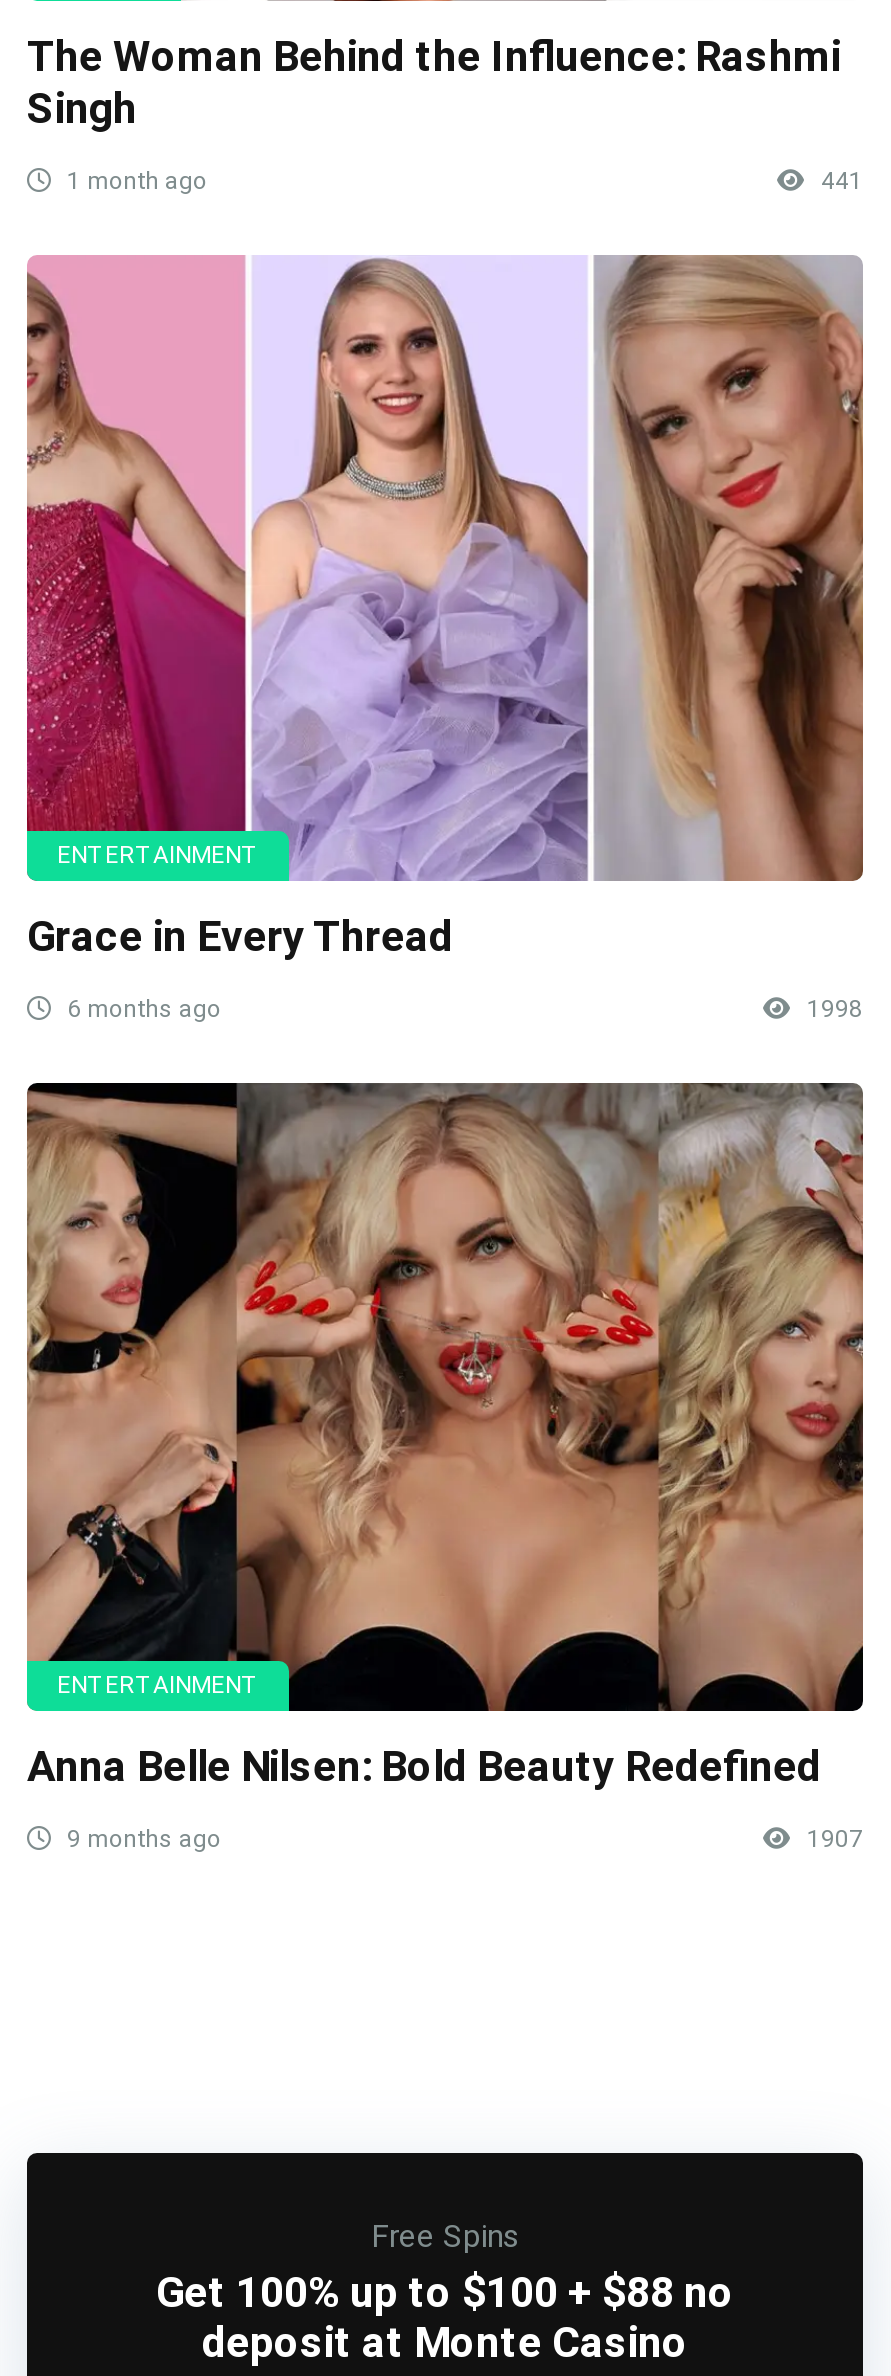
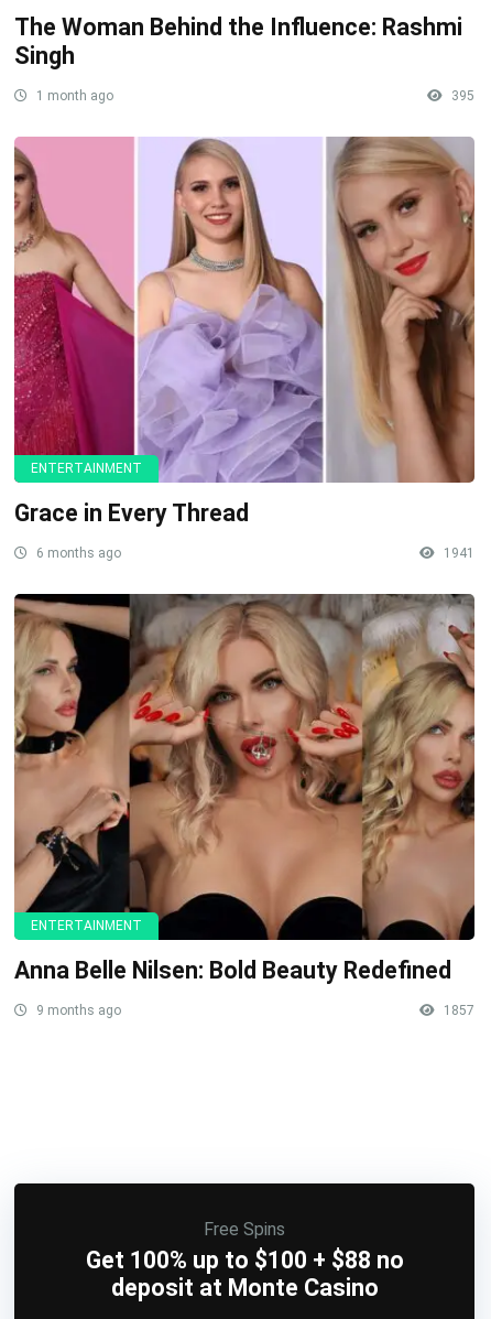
- 441
+ 395

- 1998
+ 1941

- 1907
+ 1857
